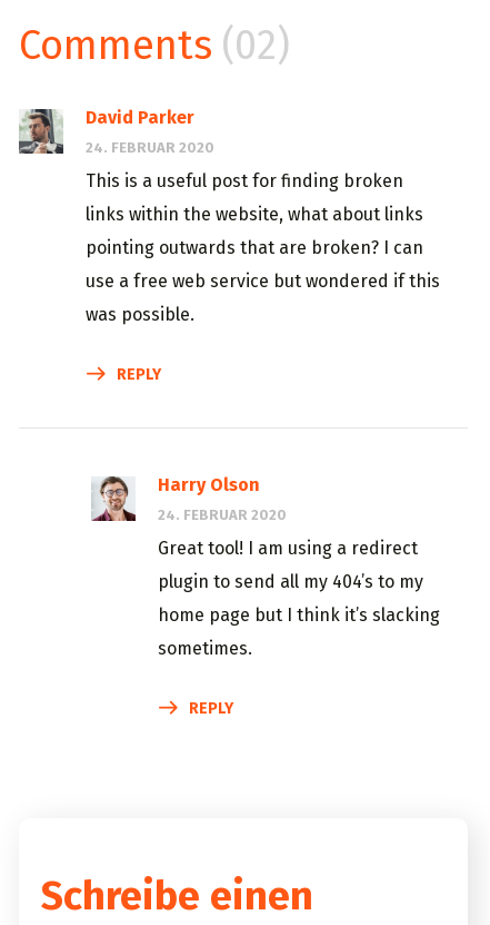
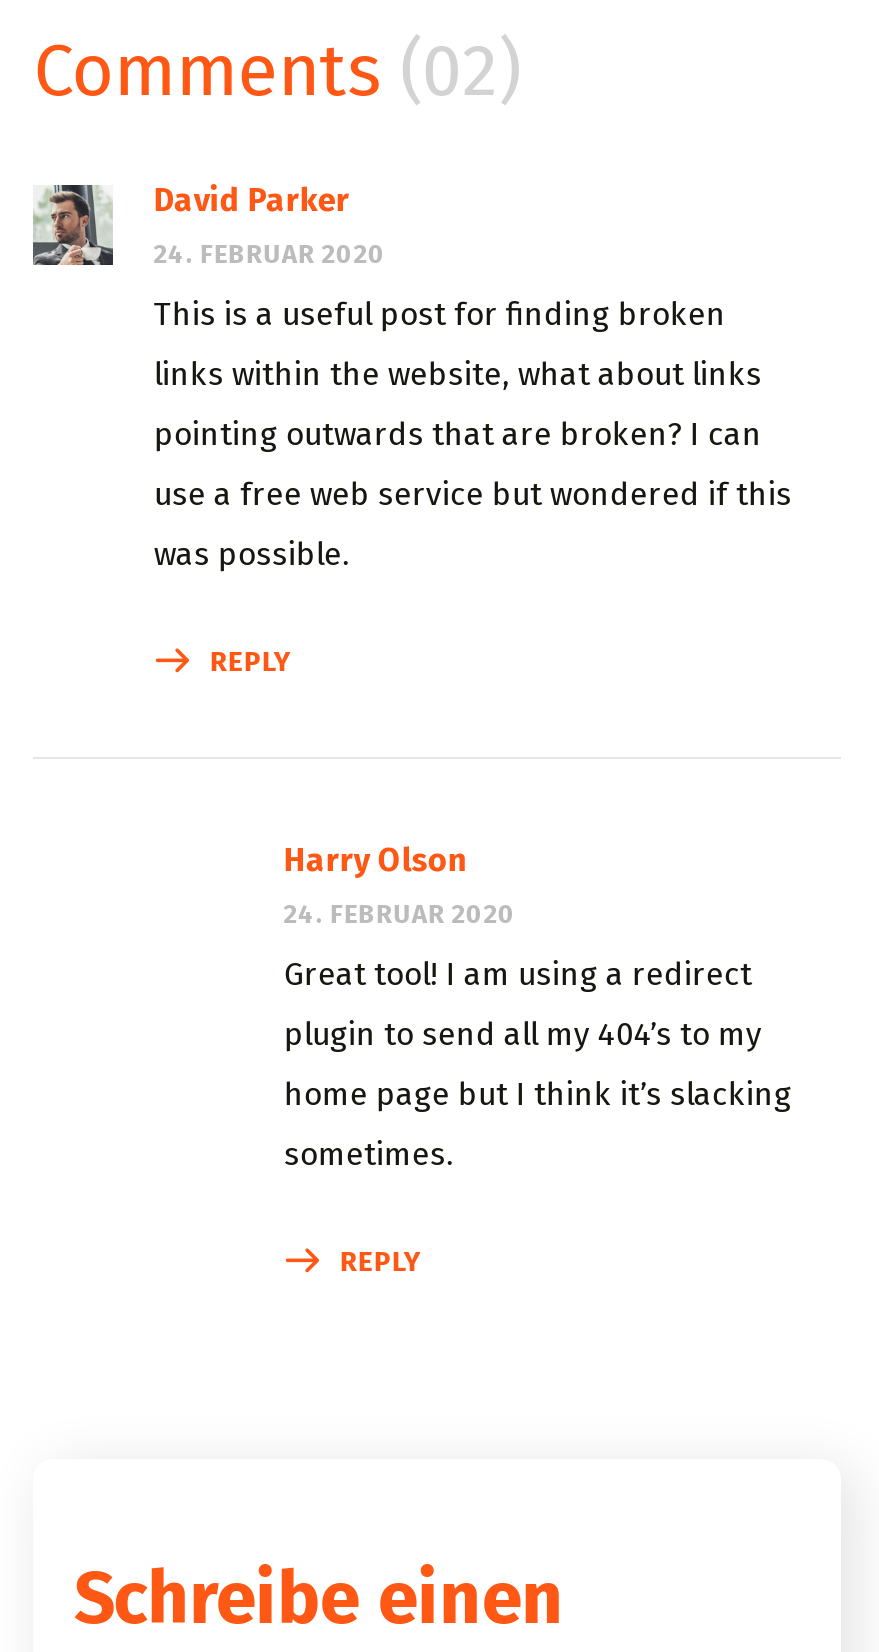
- [image]
